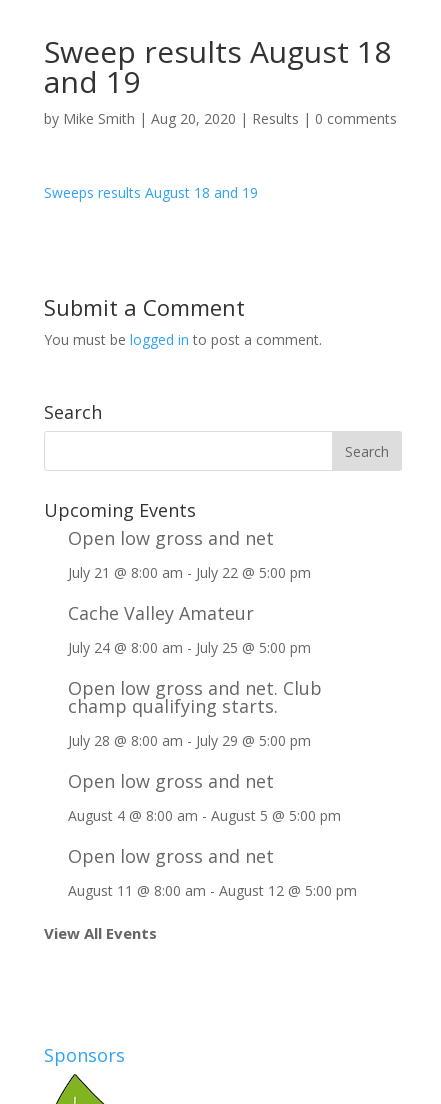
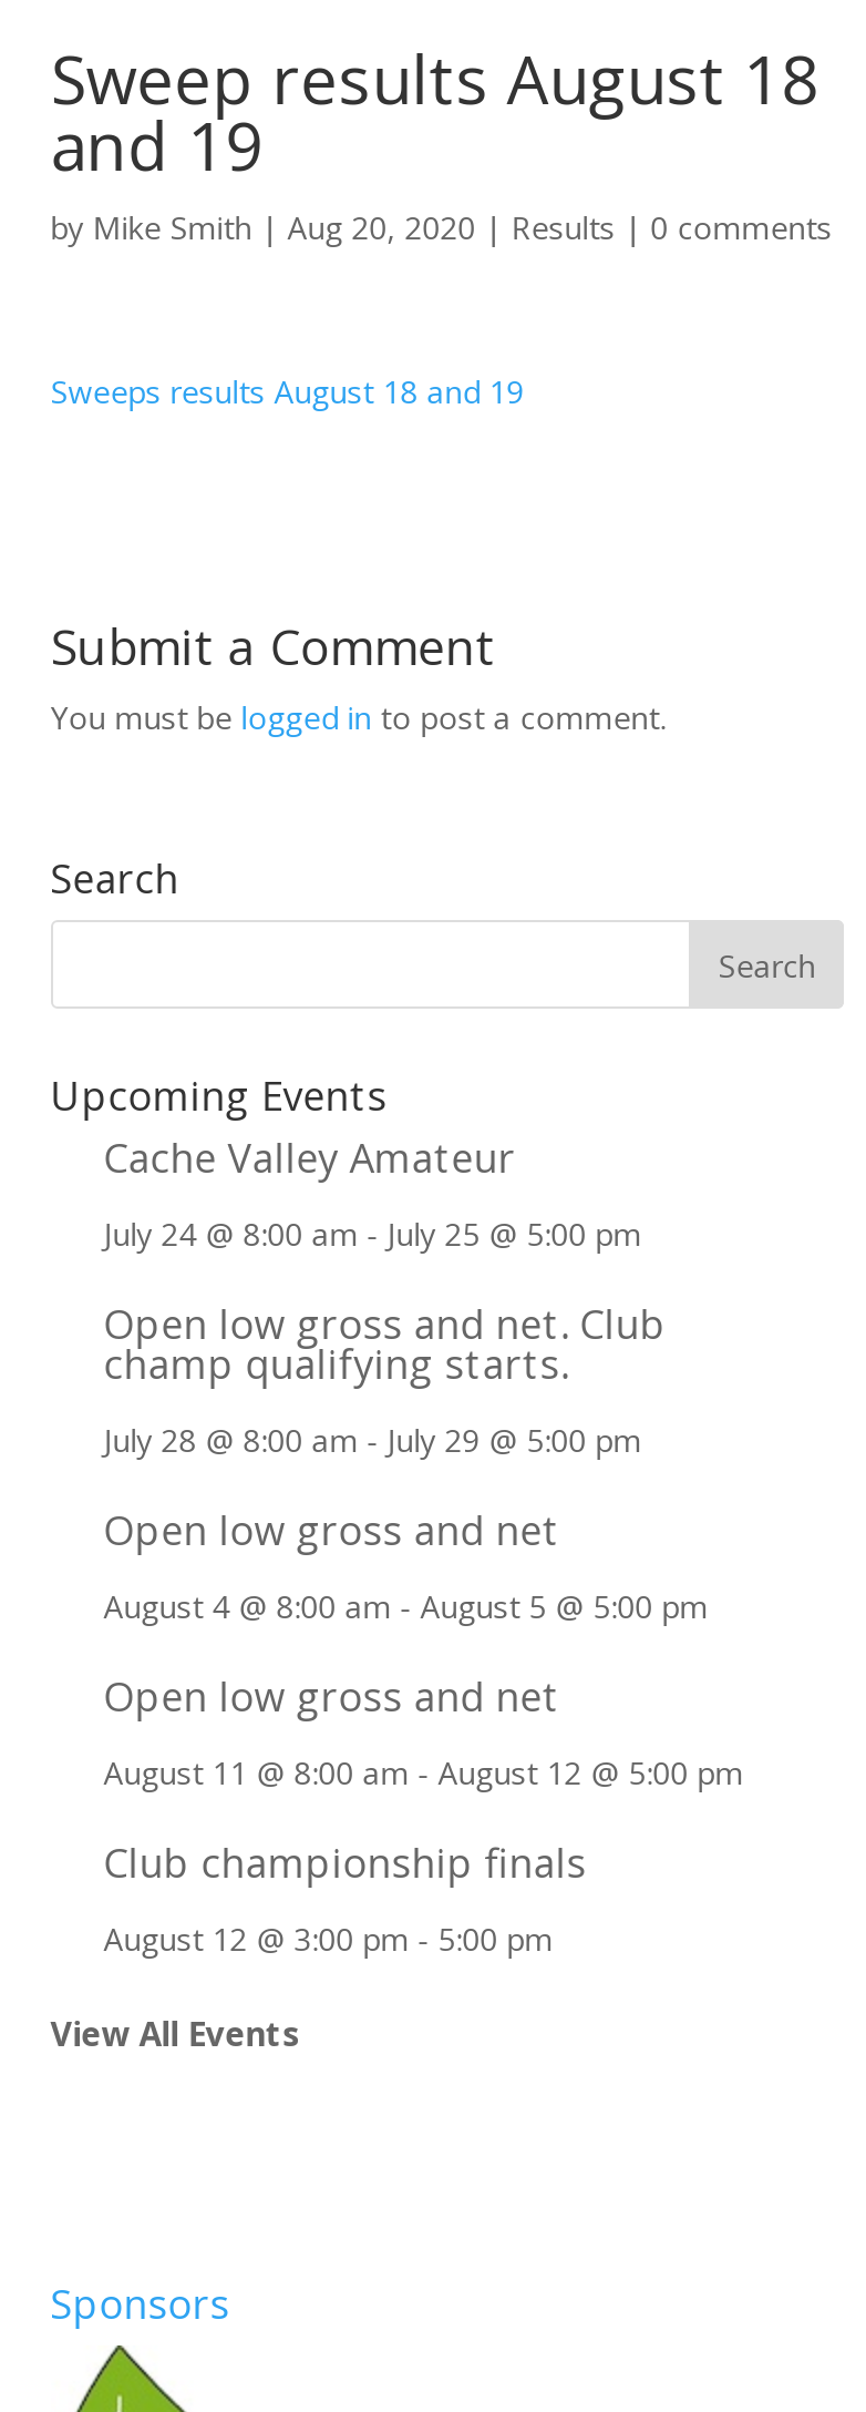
- Open low gross and net
- July 21 @ 8:00 am - July 22 @ 5:00 pm

moved up: Cache Valley Amateur | July 24 @ 8:00 am - July 25 @ 5:00 pm | Open low gross and net. Club | ... | Open low gross and net | August 11 @ 8:00 am - August 12 @ 5:00 pm

+ Club championship finals
+ August 12 @ 3:00 pm - 5:00 pm
